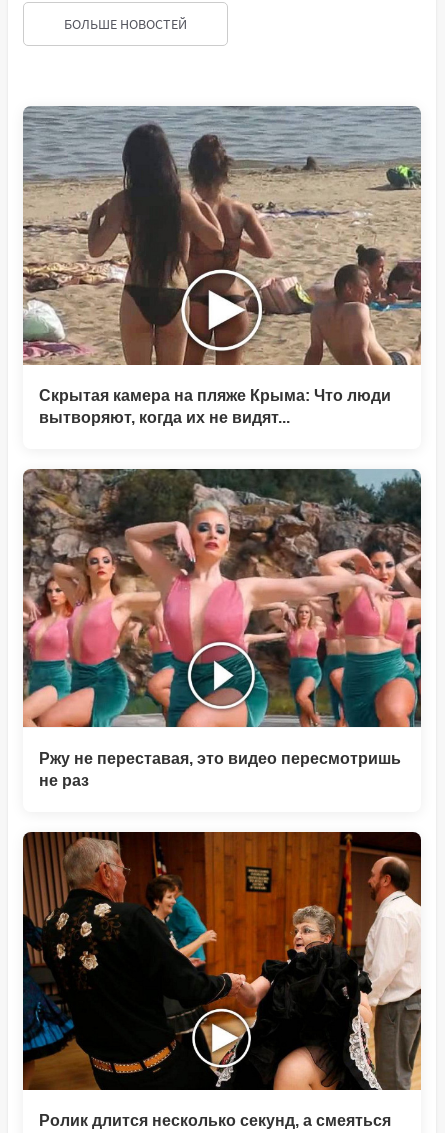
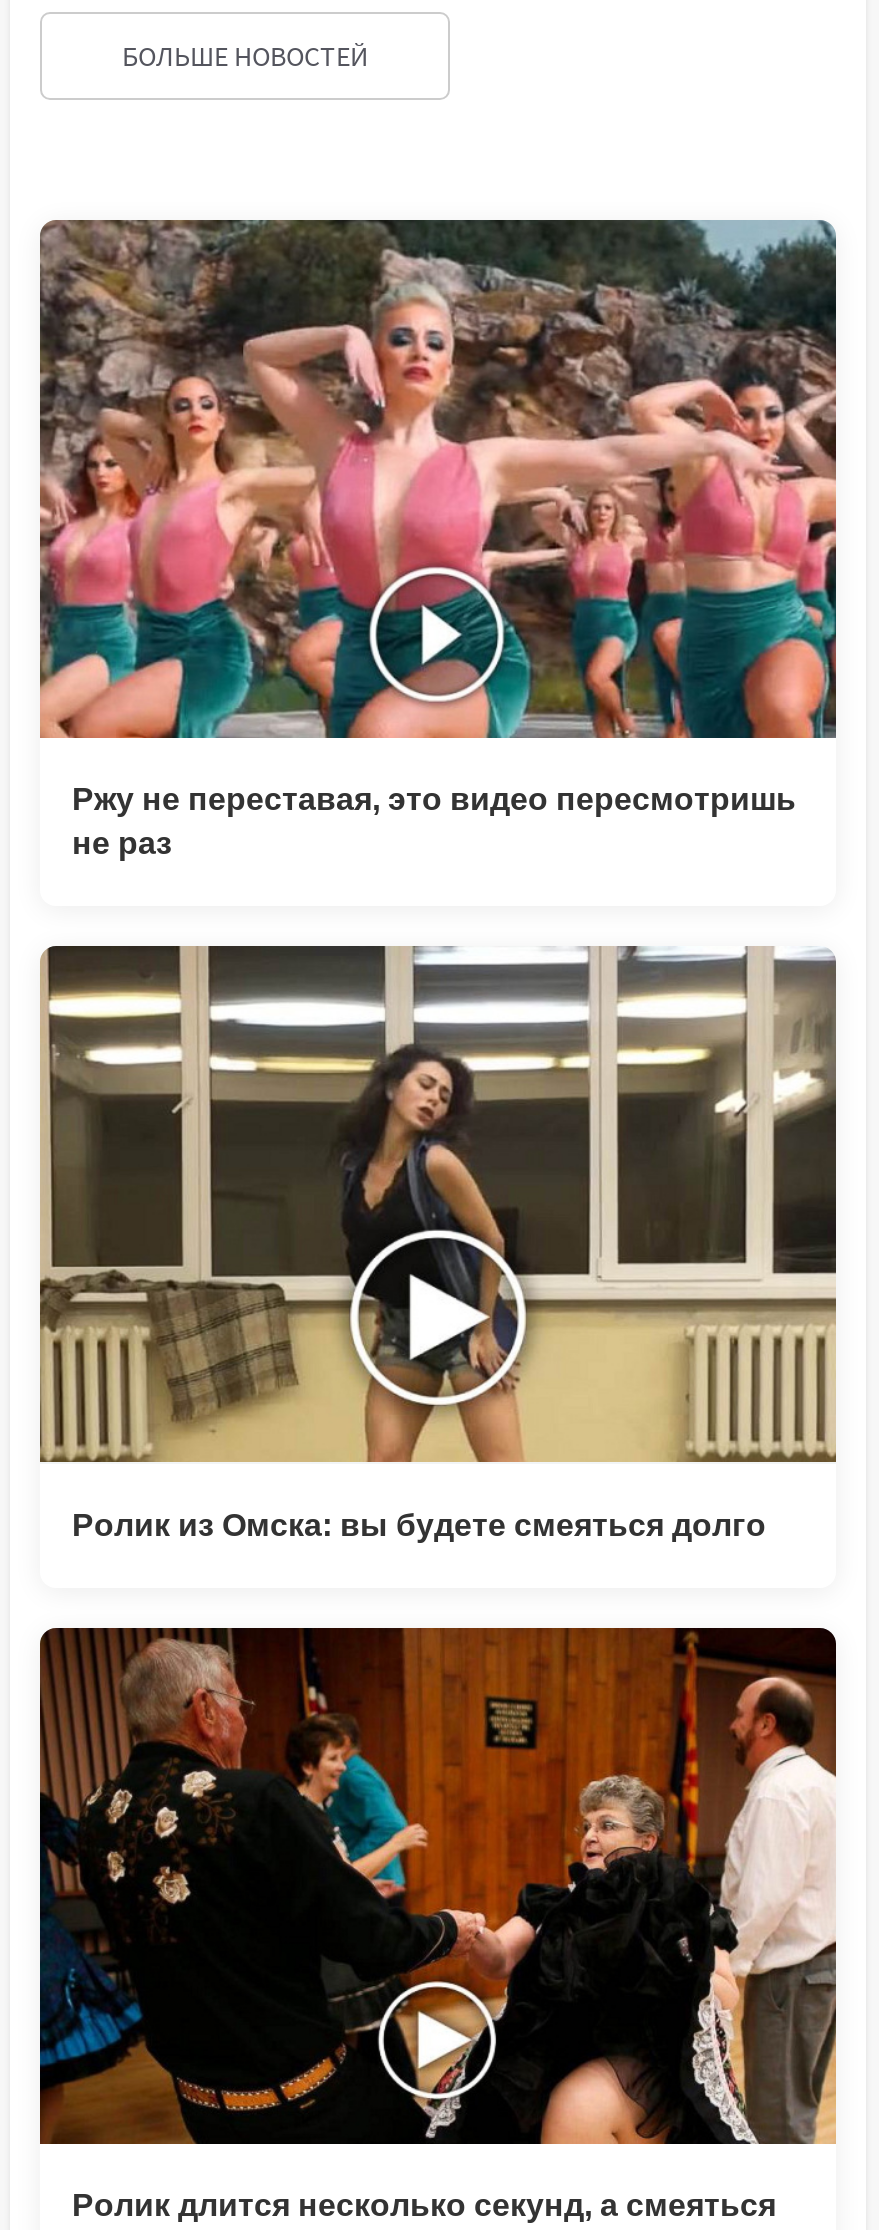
- [image]
- Скрытая камера на пляже Крыма: Что люди
- вытворяют, когда их не видят...

moved up: [image] | Ржу не переставая, это видео пересмотришь | не раз

+ [image]
+ Ролик из Омска: вы будете смеяться долго
